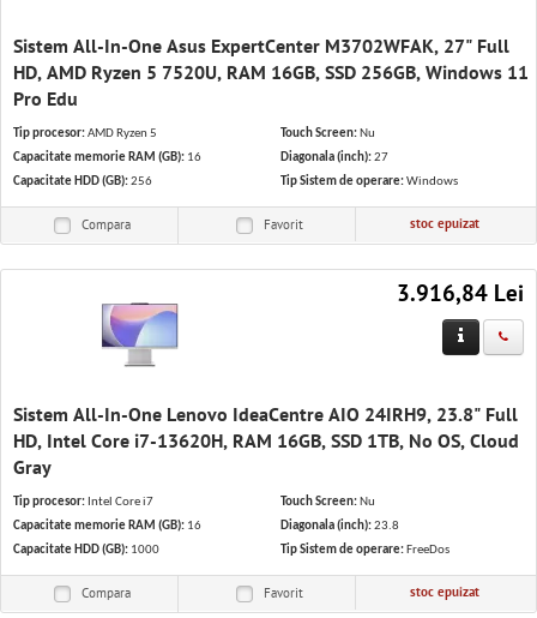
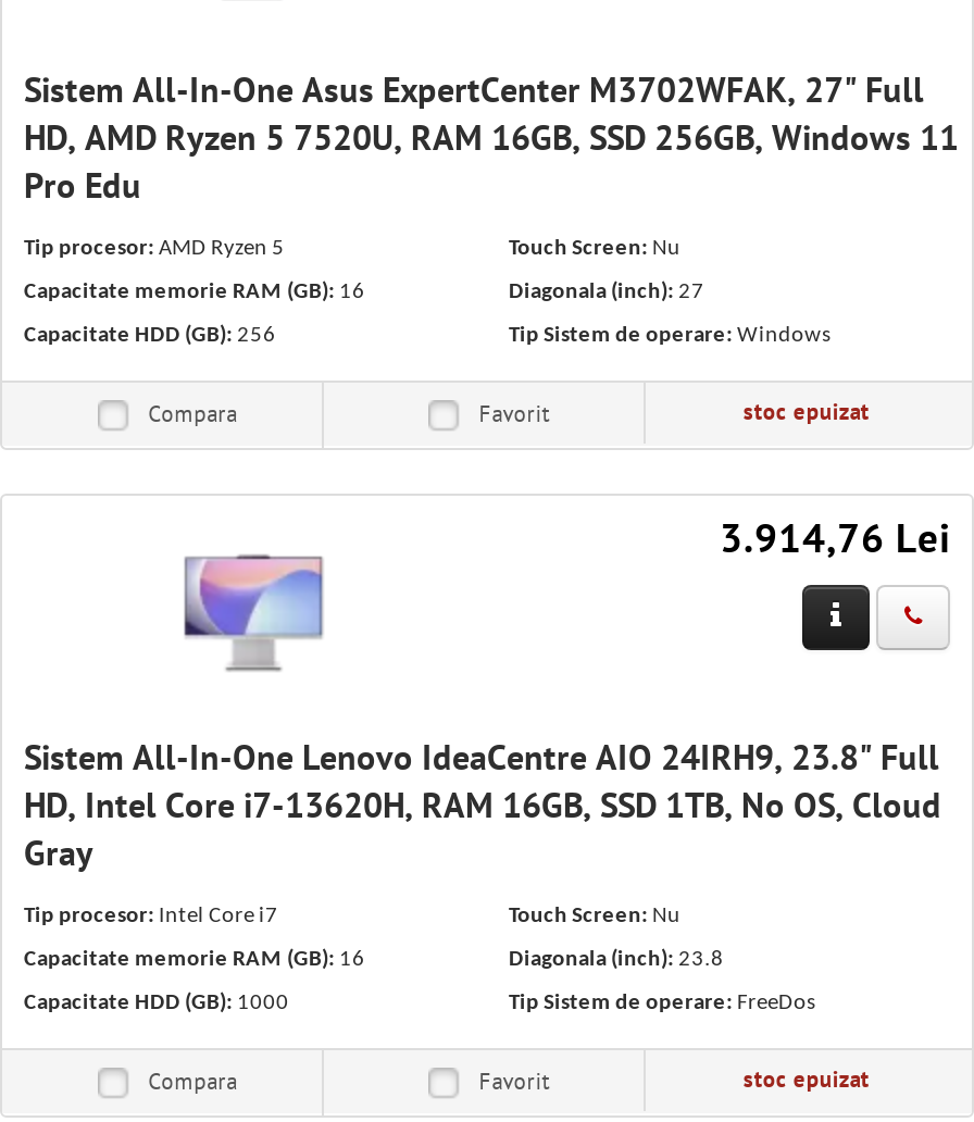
- 3.916,84 Lei
+ 3.914,76 Lei
